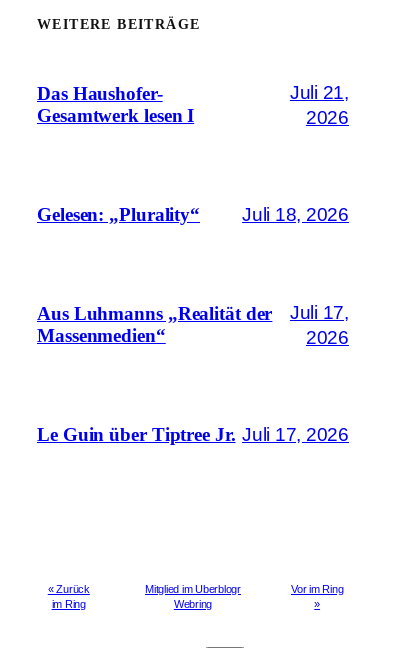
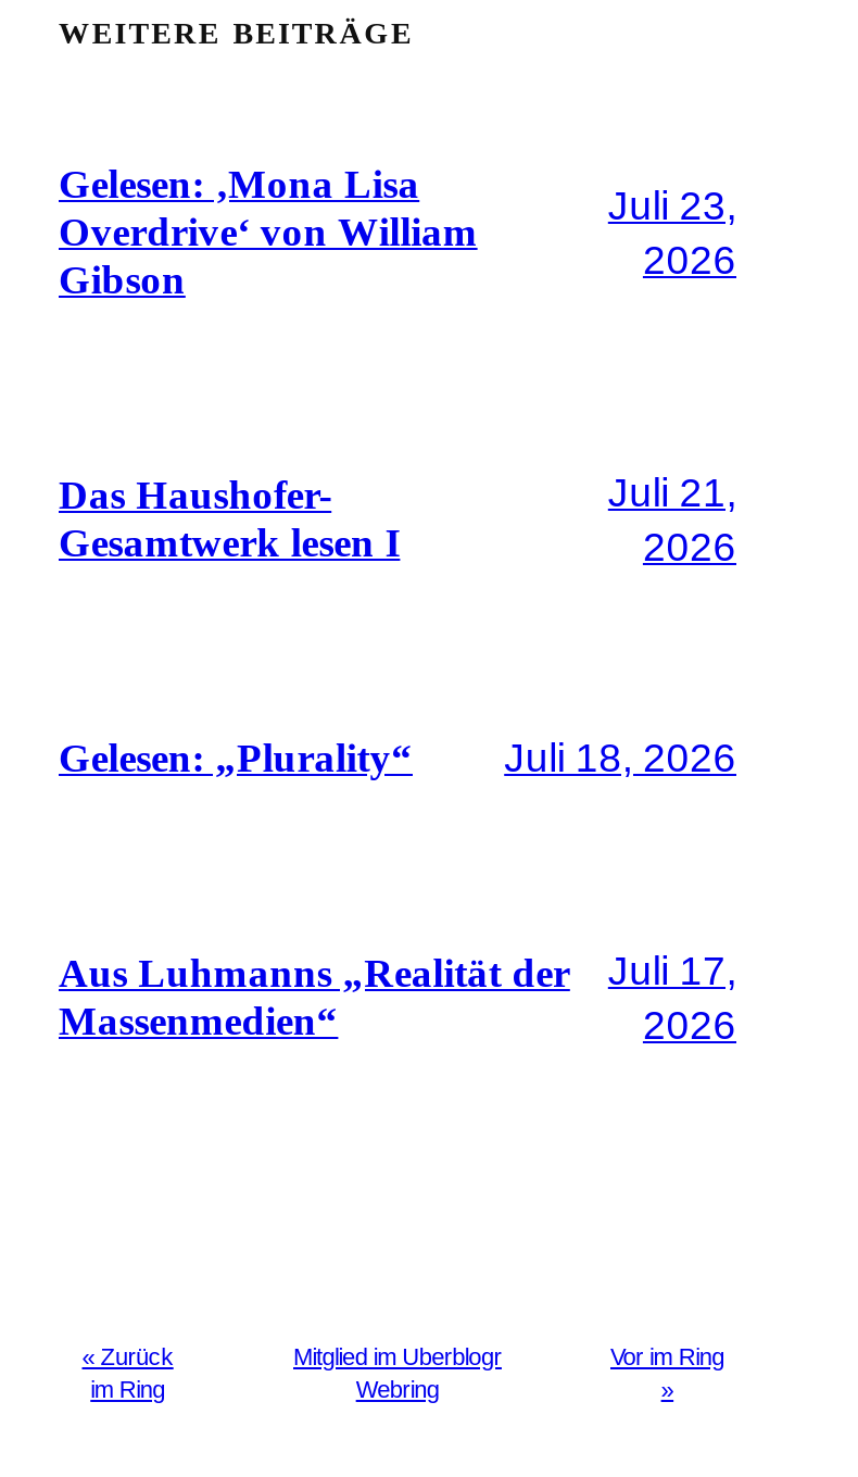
+ Gelesen: ‚Mona Lisa
+ Overdrive‘ von William
+ Gibson

+ Juli 23,
+ 2026

moved down: Das Haushofer- | Gesamtwerk lesen I | Juli 21, | ... | Juli 17, | 2026

- Le Guin über Tiptree Jr. Juli 17, 2026
